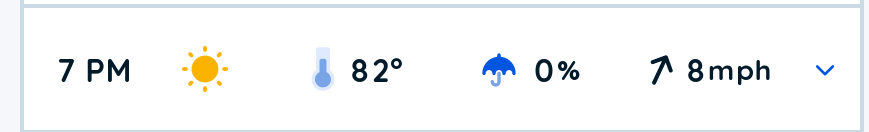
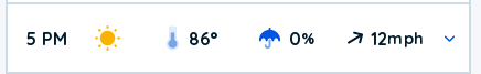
- 7 PM
+ 5 PM

- 82°
+ 86°

- 8 mph
+ 12 mph
